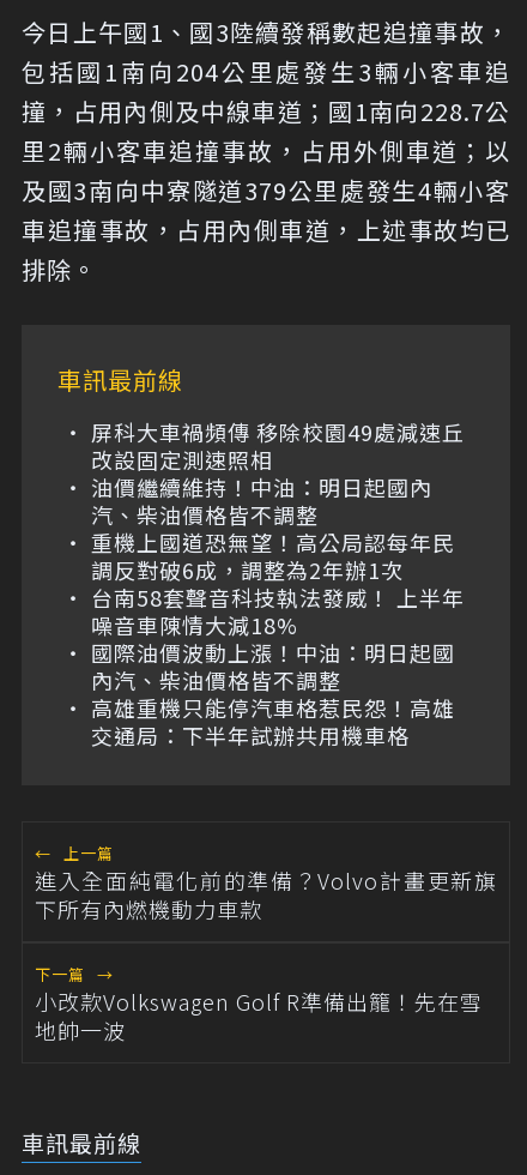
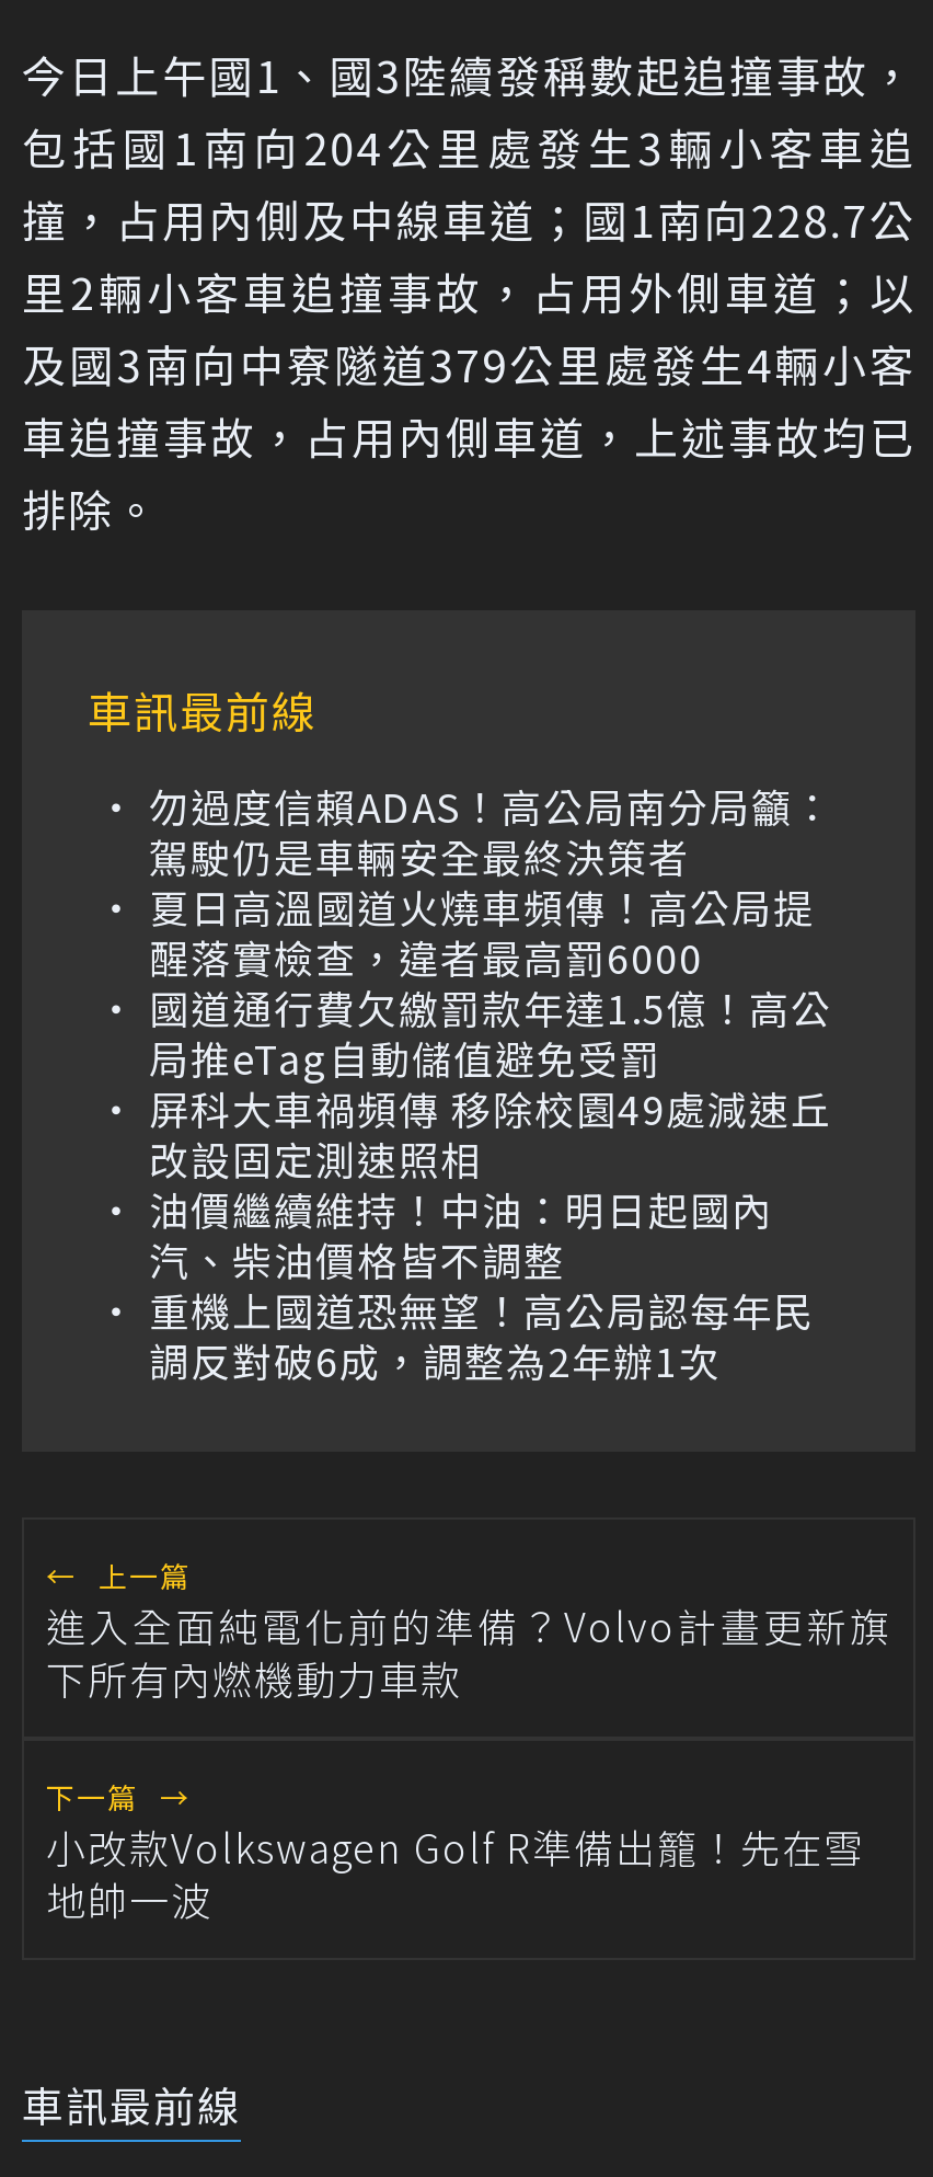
+ 勿過度信賴ADAS！高公局南分局籲：
+ 駕駛仍是車輛安全最終決策者
+ 夏日高溫國道火燒車頻傳！高公局提
+ 醒落實檢查，違者最高罰6000
+ 國道通行費欠繳罰款年達1.5億！高公
+ 局推eTag自動儲值避免受罰

moved down: 屏科大車禍頻傳 移除校園49處減速丘 | 改設固定測速照相 | 油價繼續維持！中油：明日起國內 | 汽、柴油價格皆不調整 | 重機上國道恐無望！高公局認每年民 | 調反對破6成，調整為2年辦1次

- 台南58套聲音科技執法發威！ 上半年
- 噪音車陳情大減18%
- 國際油價波動上漲！中油：明日起國
- 內汽、柴油價格皆不調整
- 高雄重機只能停汽車格惹民怨！高雄
- 交通局：下半年試辦共用機車格
